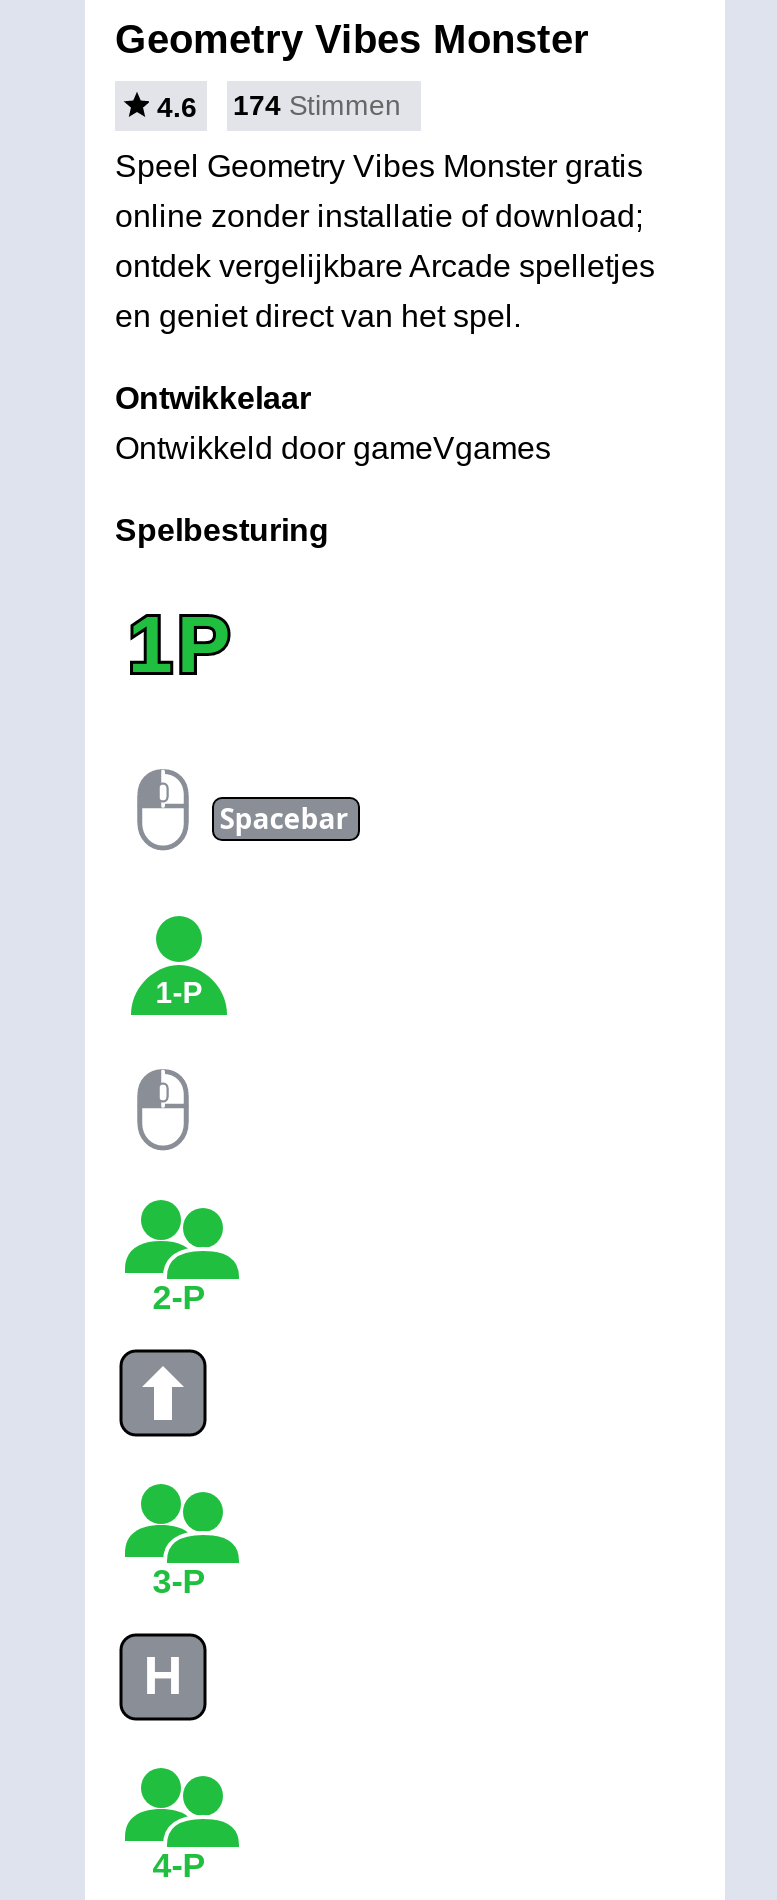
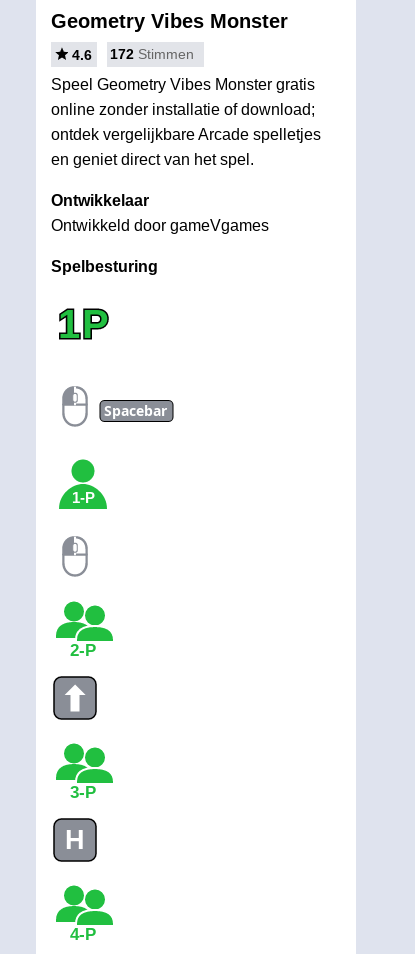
- 4.6 174 Stimmen
+ 4.6 172 Stimmen
